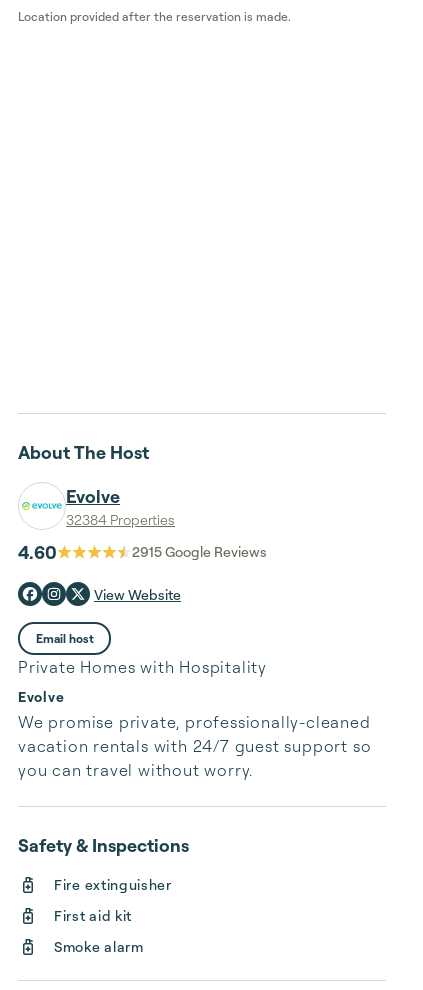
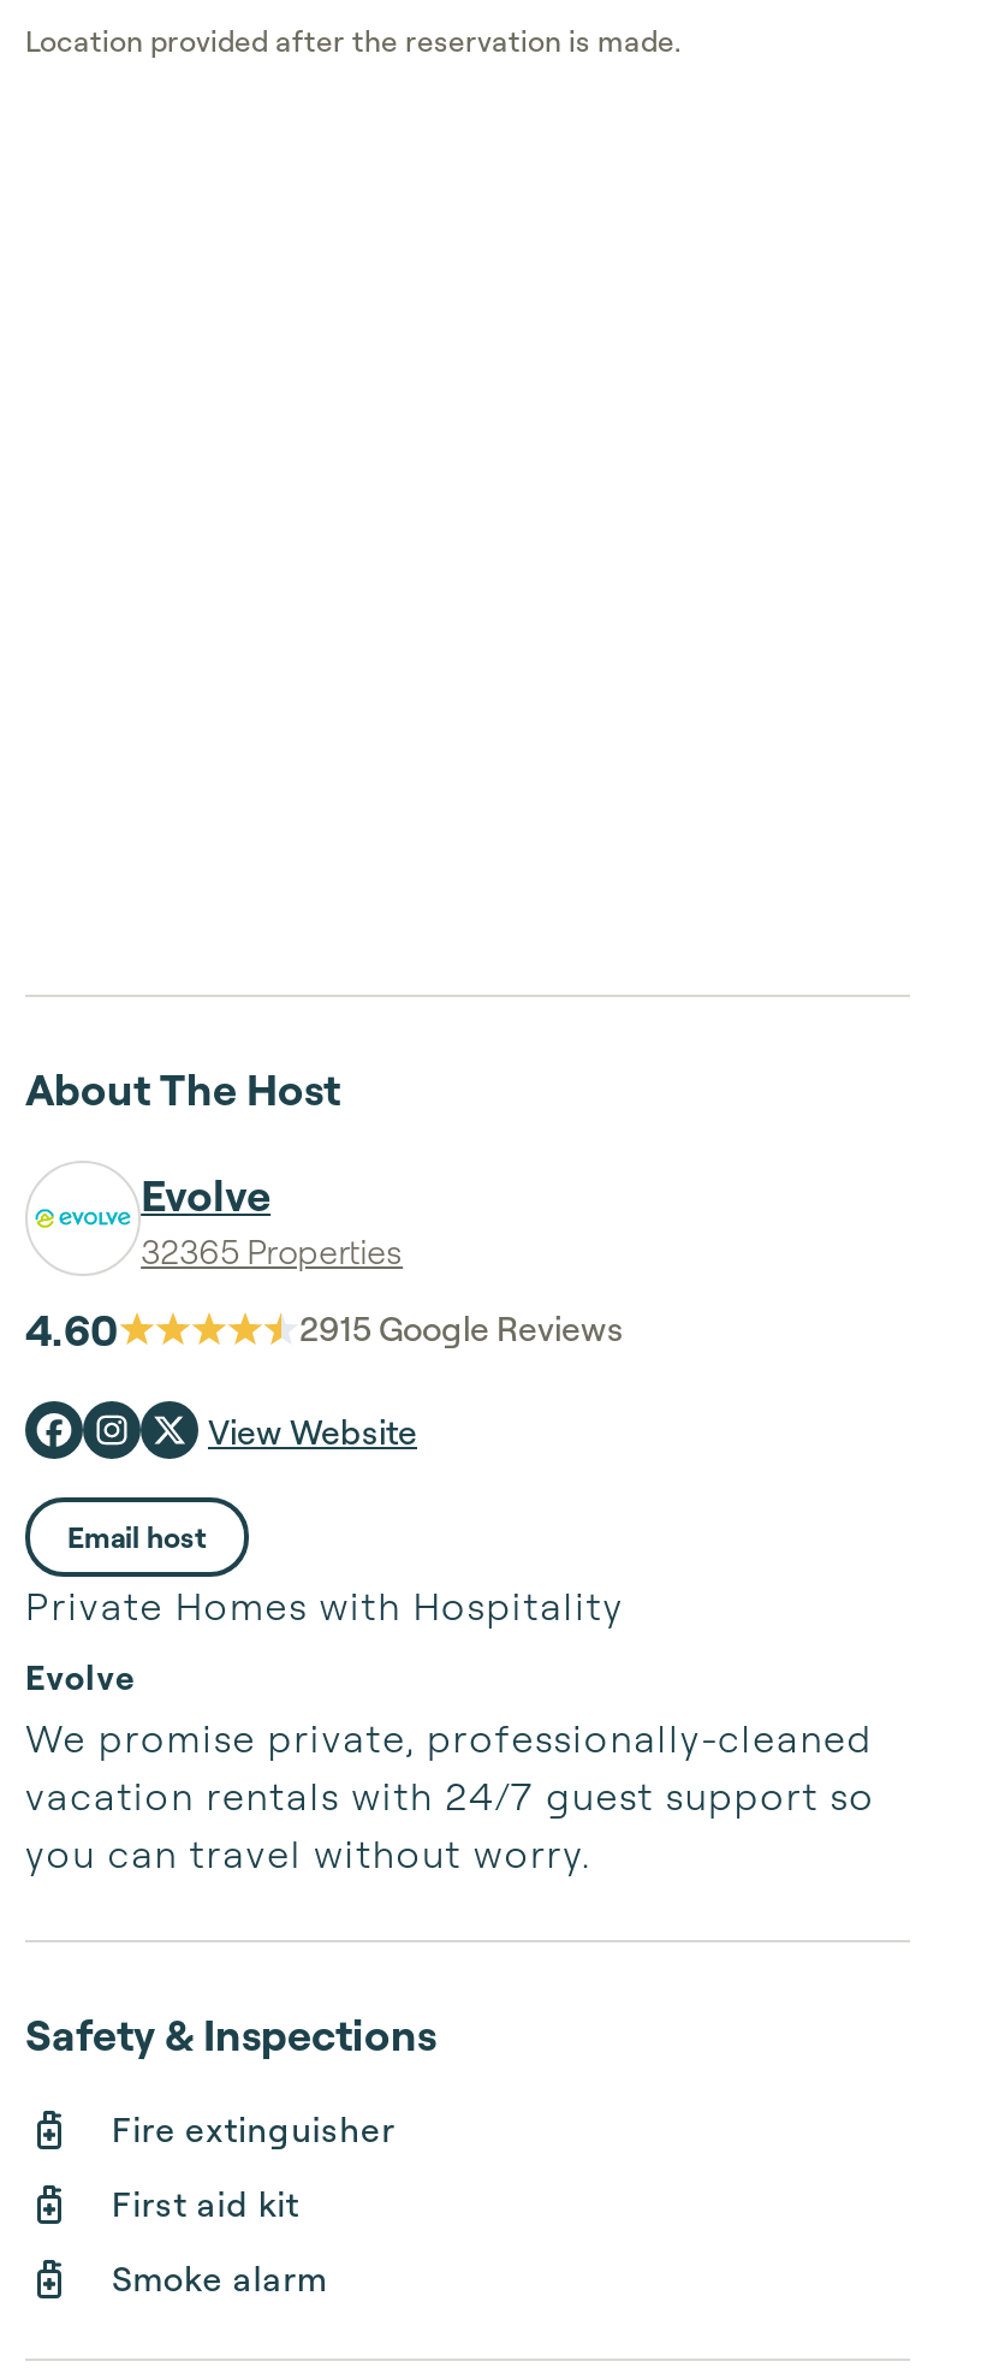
- 32384 Properties
+ 32365 Properties
